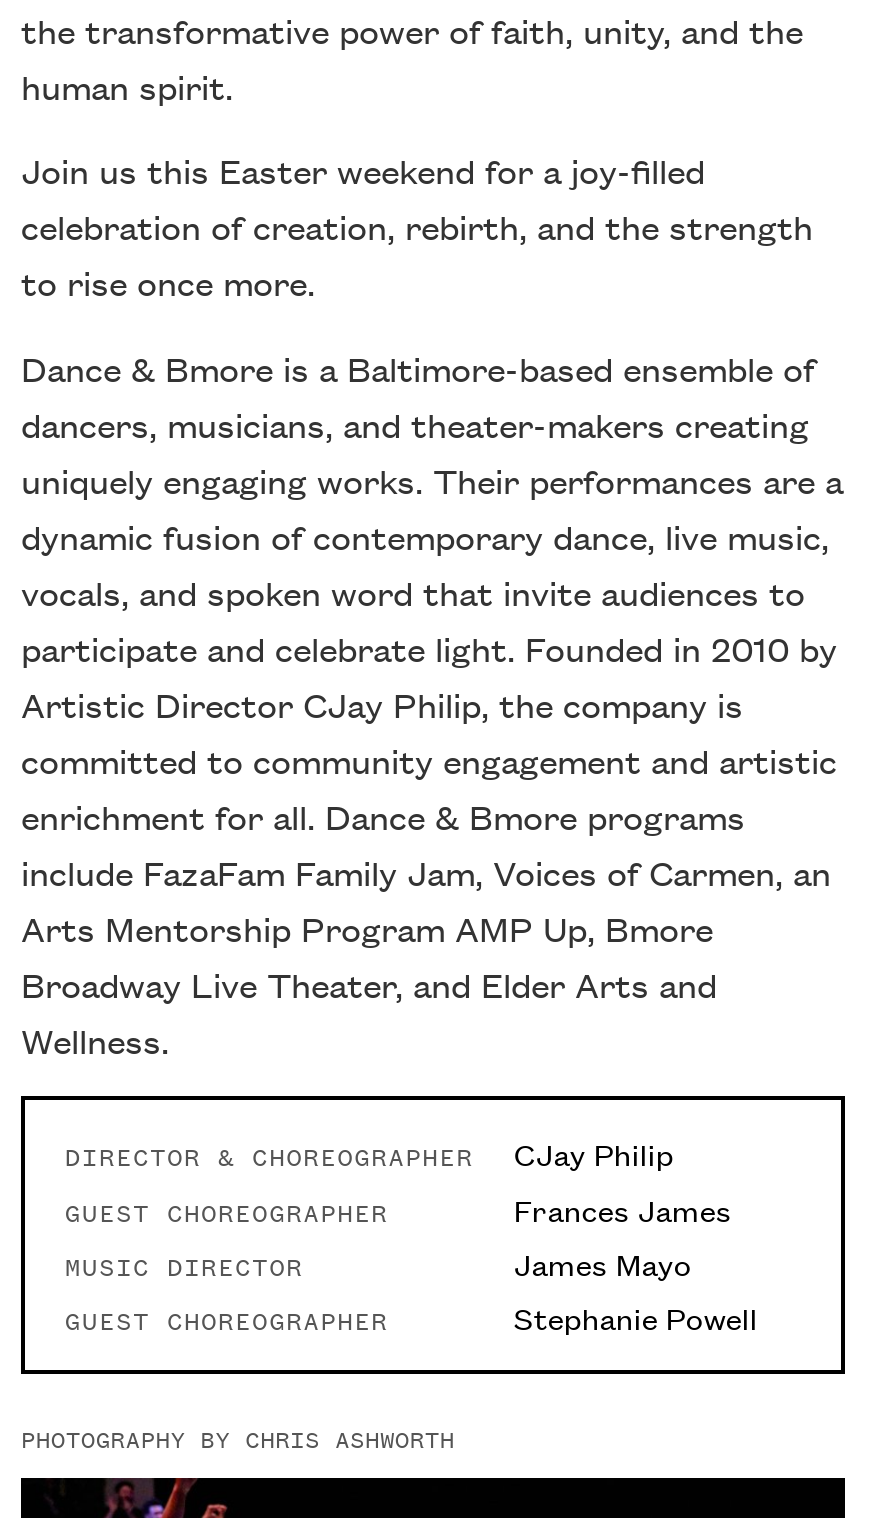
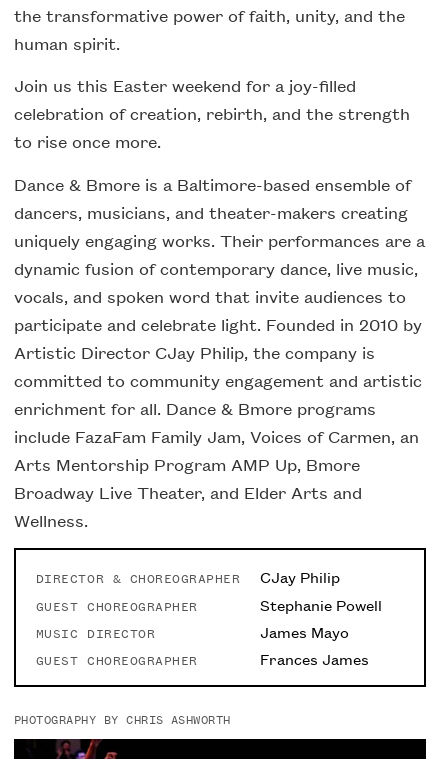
moved down: Frances James

moved up: Stephanie Powell
